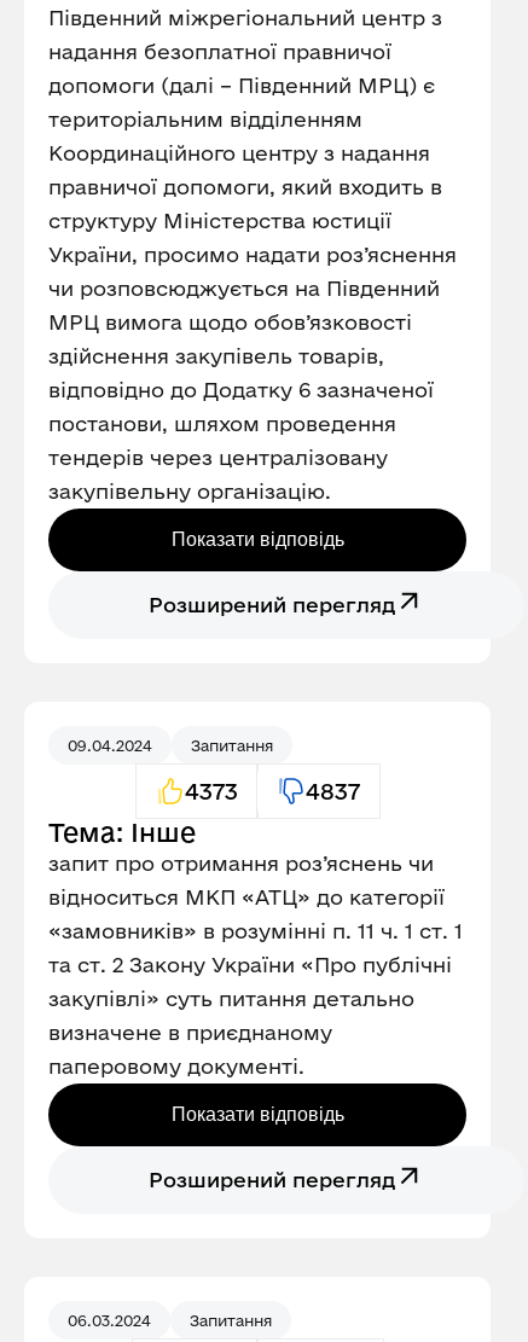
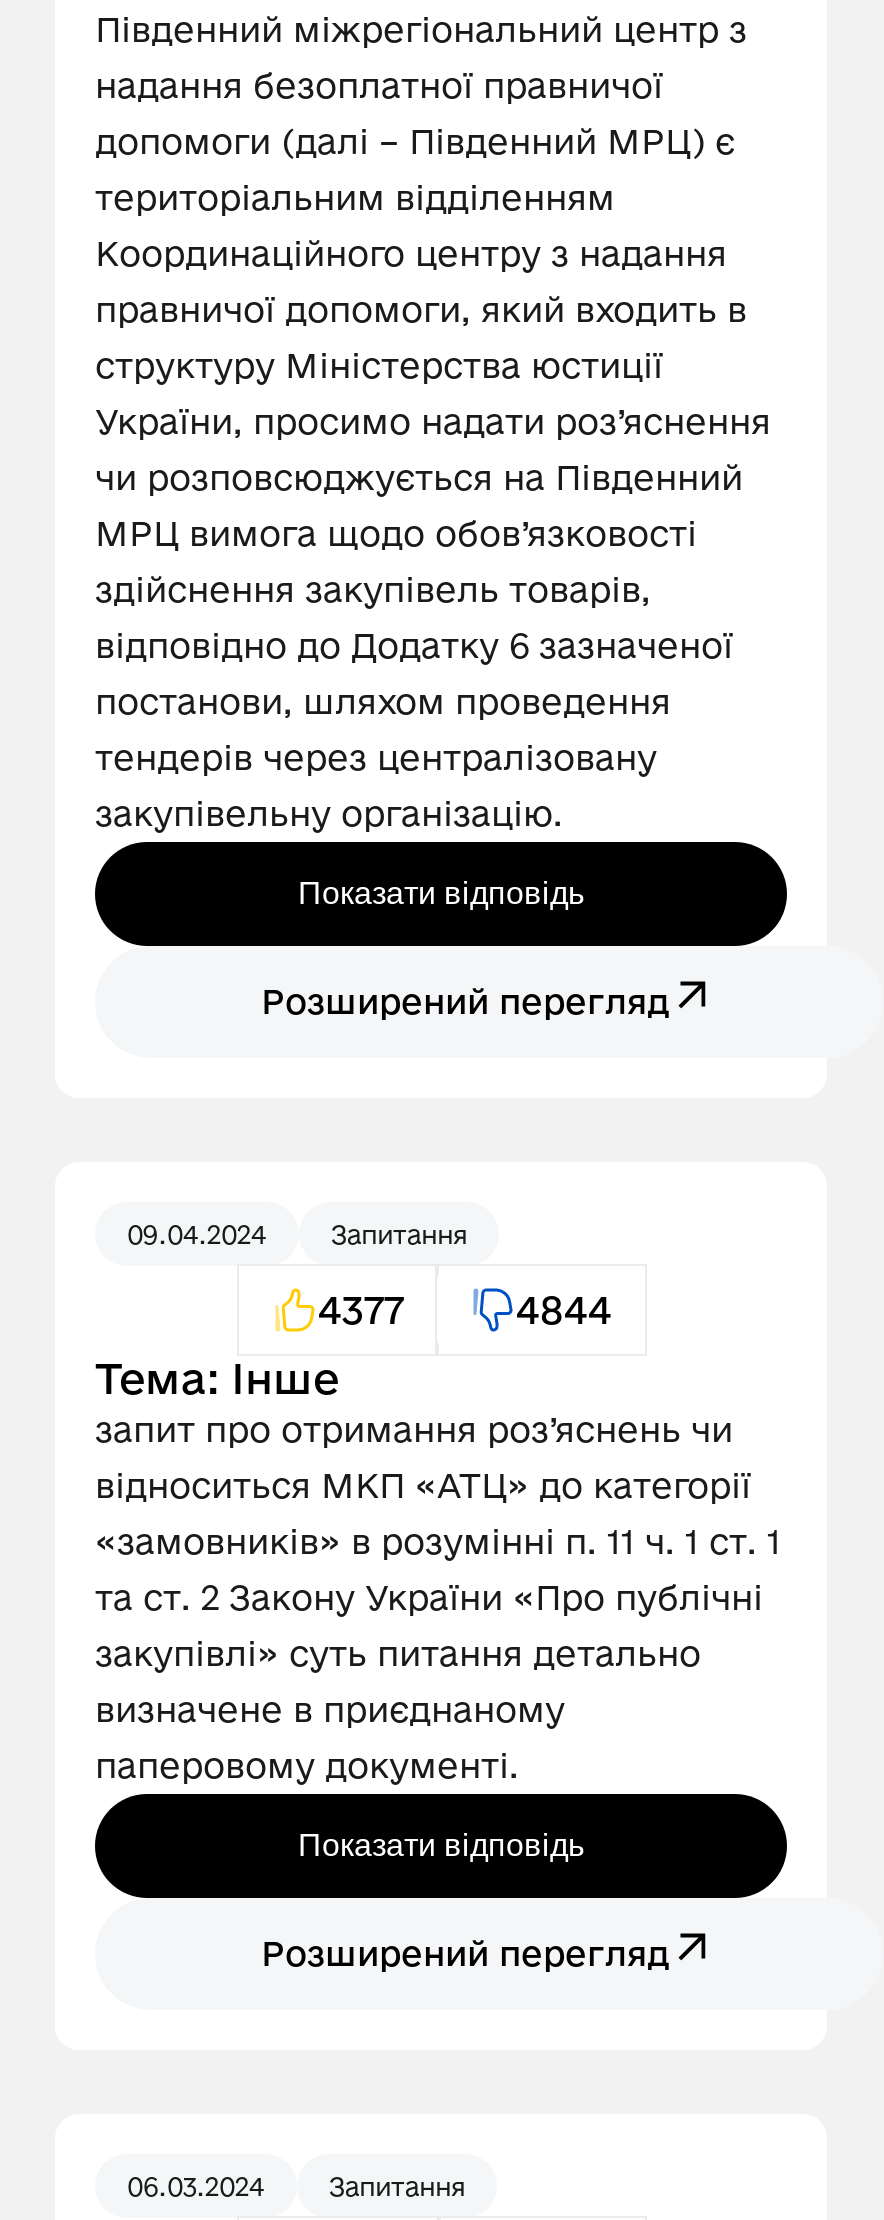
- 4373
+ 4377

- 4837
+ 4844
